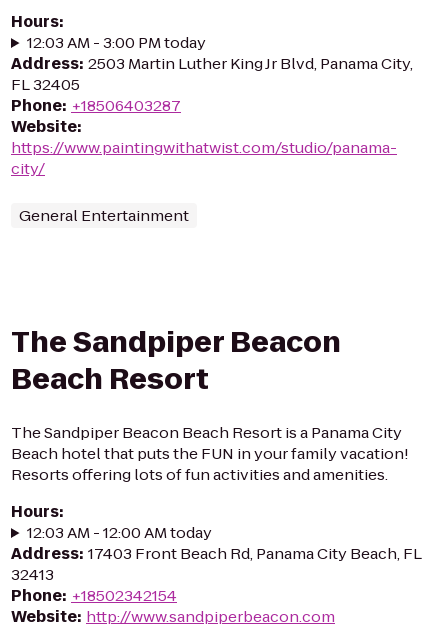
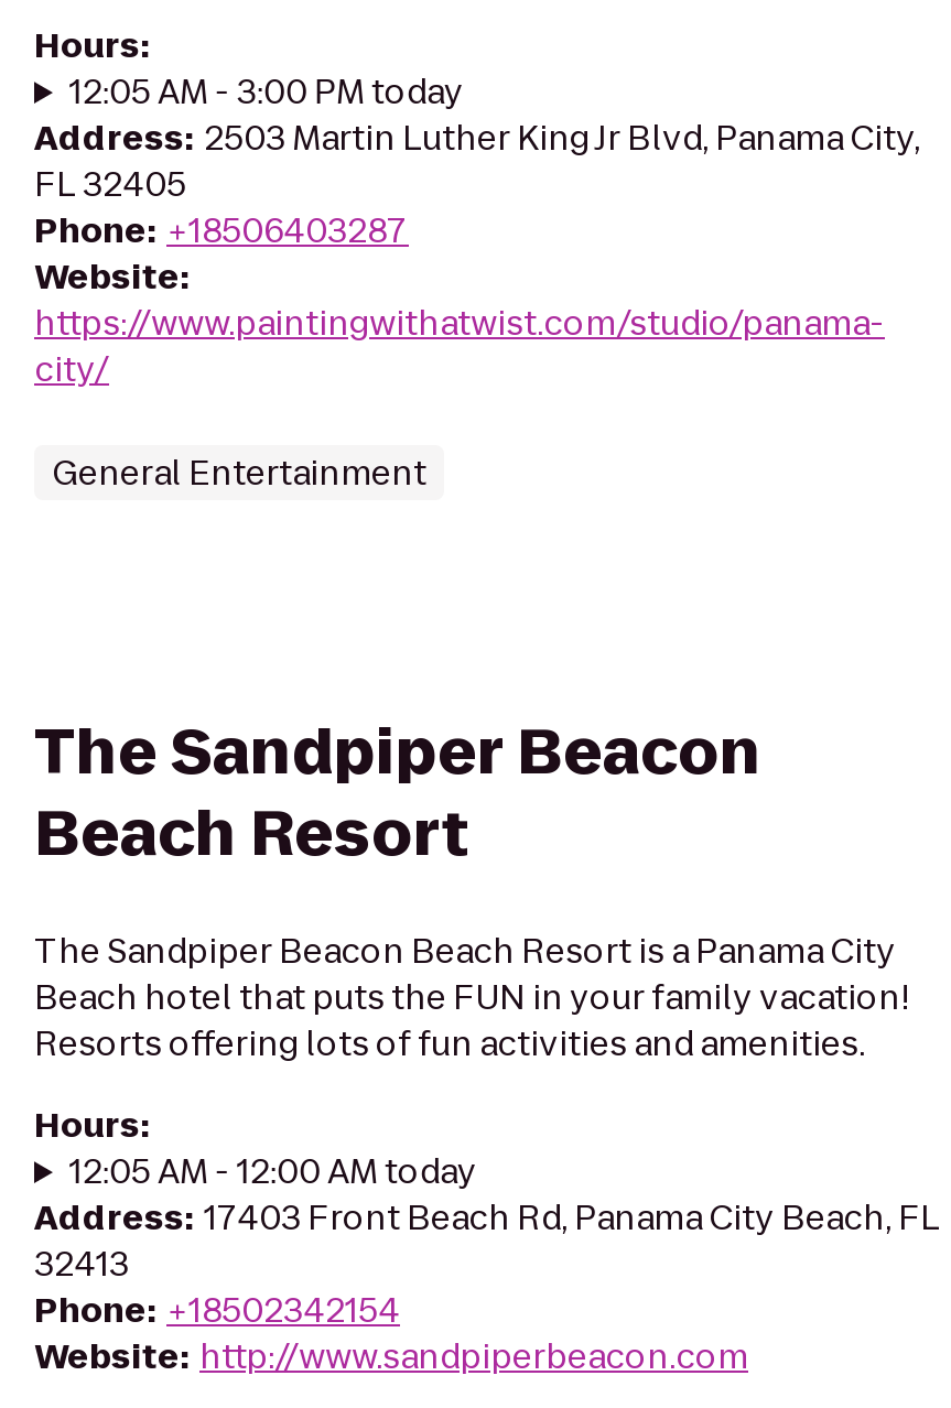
- 12:03 AM - 3:00 PM today
+ 12:05 AM - 3:00 PM today

- 12:03 AM - 12:00 AM today
+ 12:05 AM - 12:00 AM today
